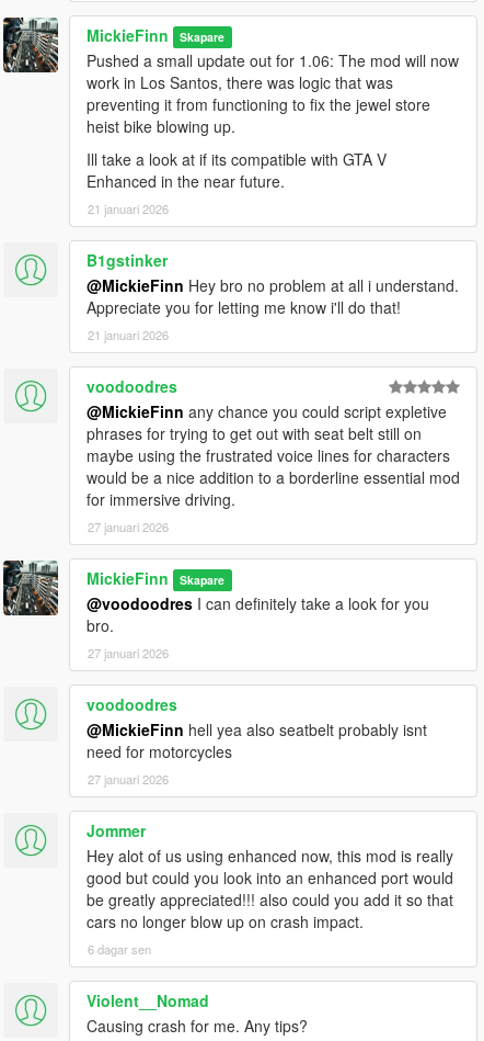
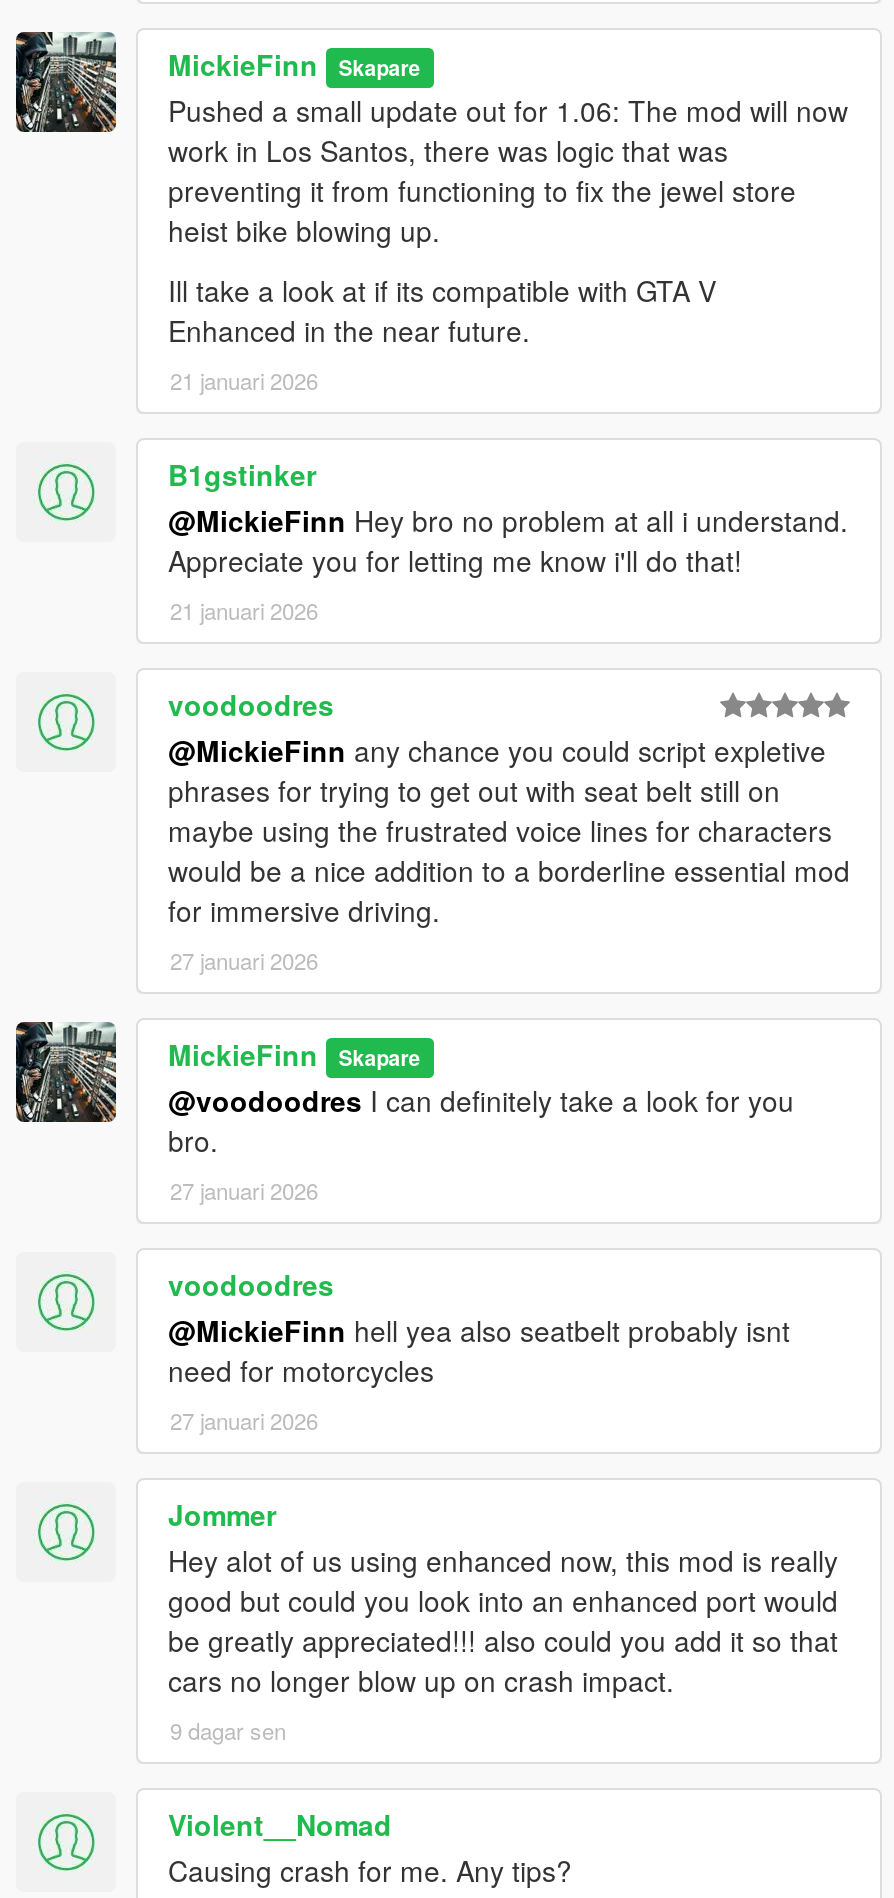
- 6 dagar sen
+ 9 dagar sen
